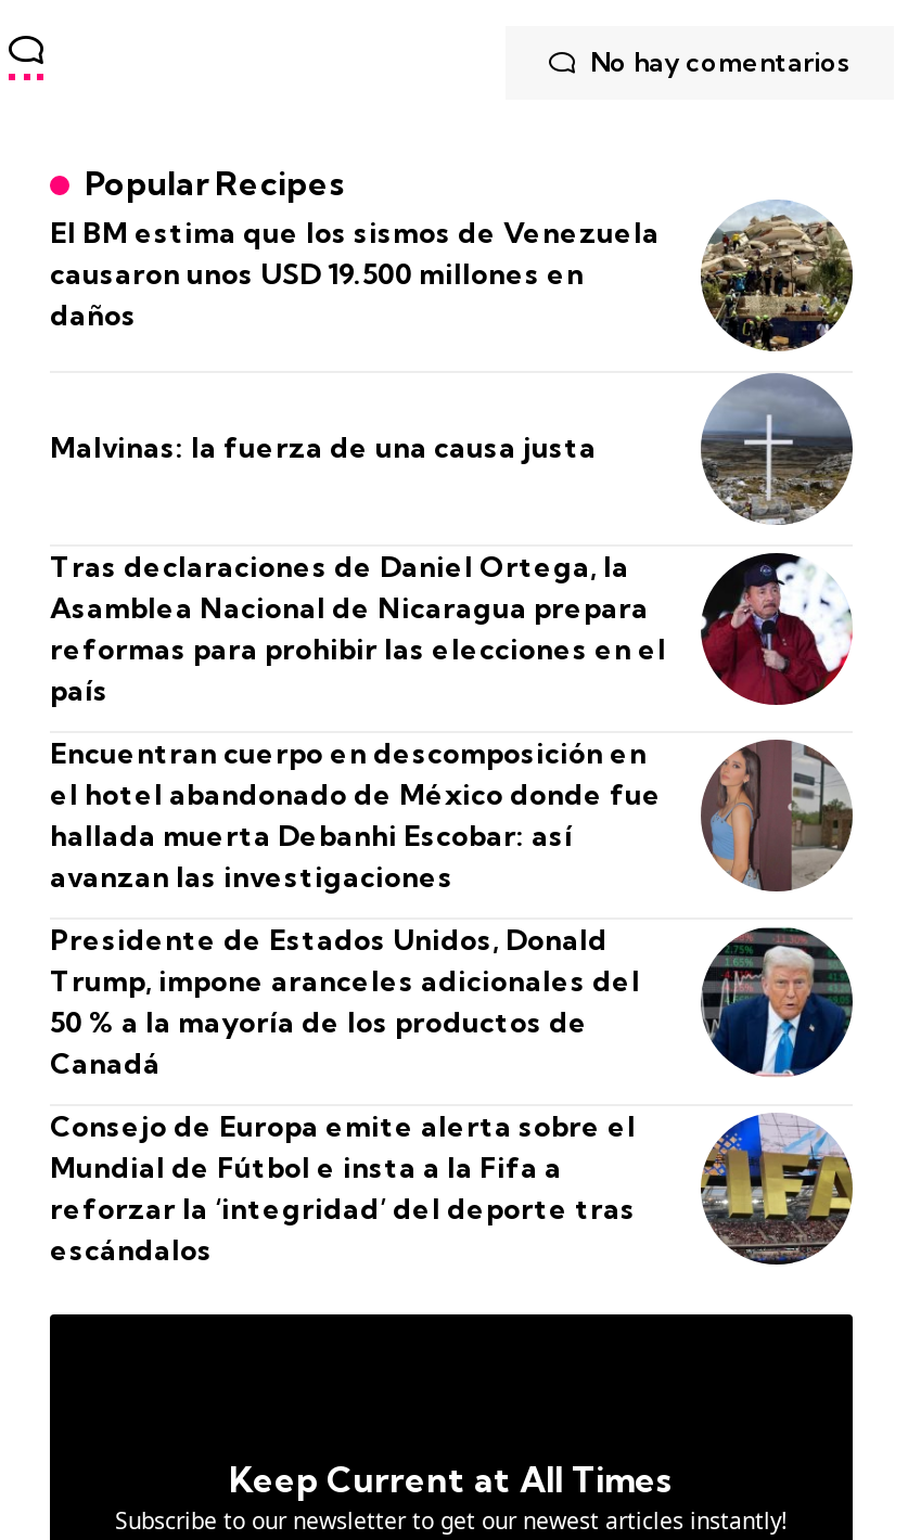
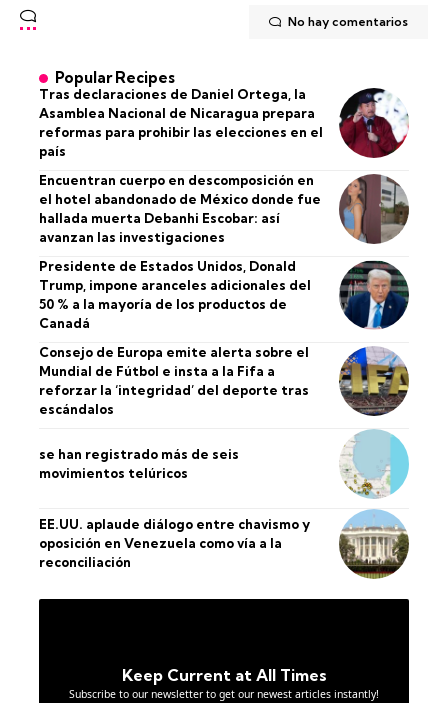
- [image]
- El BM estima que los sismos de Venezuela
- causaron unos USD 19.500 millones en
- daños

- [image]

- Malvinas: la fuerza de una causa justa

moved up: [image] | Tras declaraciones de Daniel Ortega, la | Asamblea Nacional de Nicaragua prepara | ... | reforzar la ‘integridad’ del deporte tras | escándalos

+ [image]
+ se han registrado más de seis
+ movimientos telúricos
+ EE.UU. aplaude diálogo entre chavismo y
+ oposición en Venezuela como vía a la
+ reconciliación

+ [image]
